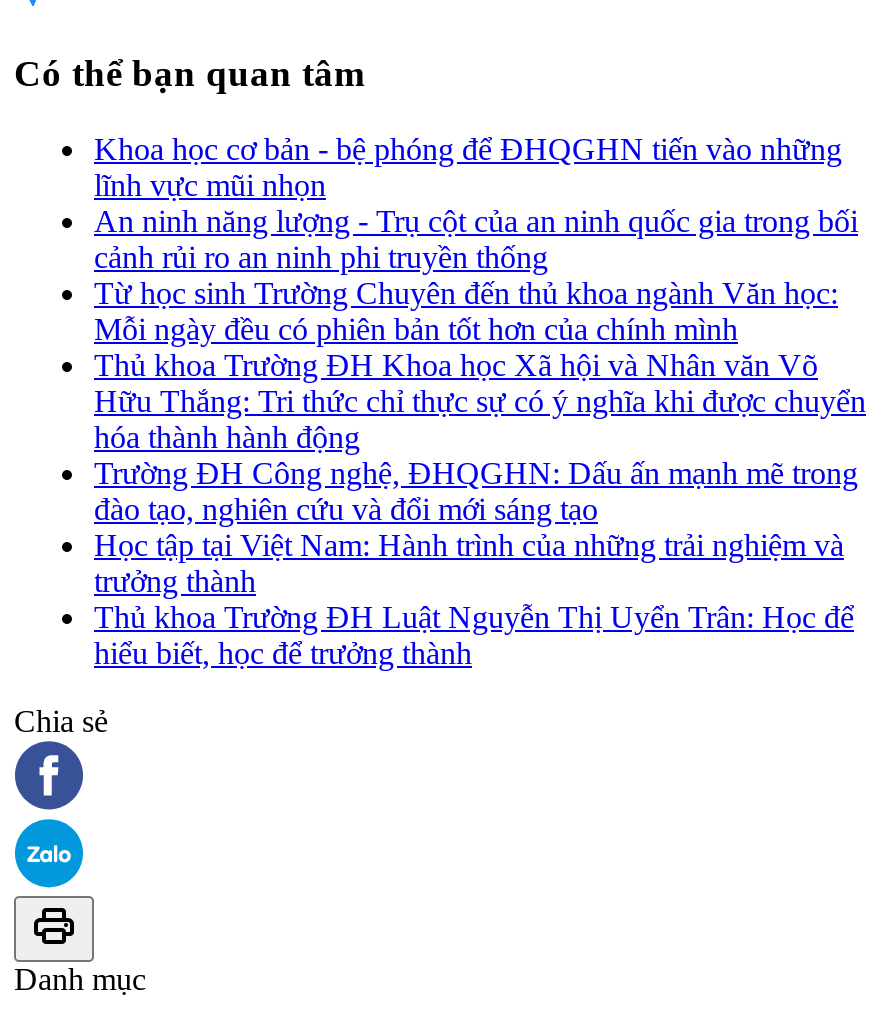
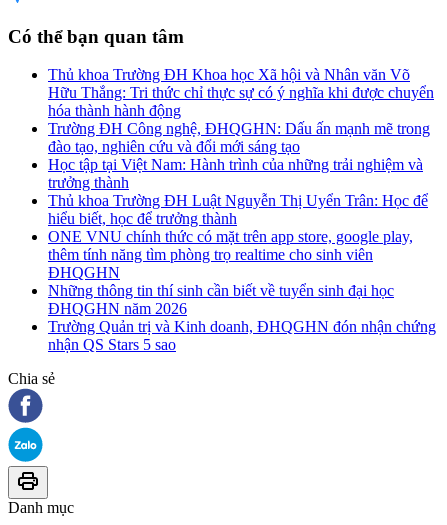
- Khoa học cơ bản - bệ phóng để ĐHQGHN tiến vào những
- lĩnh vực mũi nhọn
- An ninh năng lượng - Trụ cột của an ninh quốc gia trong bối
- cảnh rủi ro an ninh phi truyền thống
- Từ học sinh Trường Chuyên đến thủ khoa ngành Văn học:
- Mỗi ngày đều có phiên bản tốt hơn của chính mình

moved up: Thủ khoa Trường ĐH Khoa học Xã hội và Nhân văn Võ | Hữu Thắng: Tri thức chỉ thực sự có ý nghĩa khi được chuyển | hóa thành hành động | ... | Thủ khoa Trường ĐH Luật Nguyễn Thị Uyển Trân: Học để | hiểu biết, học để trưởng thành

+ ONE VNU chính thức có mặt trên app store, google play,
+ thêm tính năng tìm phòng trọ realtime cho sinh viên
+ ĐHQGHN
+ Những thông tin thí sinh cần biết về tuyển sinh đại học
+ ĐHQGHN năm 2026
+ Trường Quản trị và Kinh doanh, ĐHQGHN đón nhận chứng
+ nhận QS Stars 5 sao
